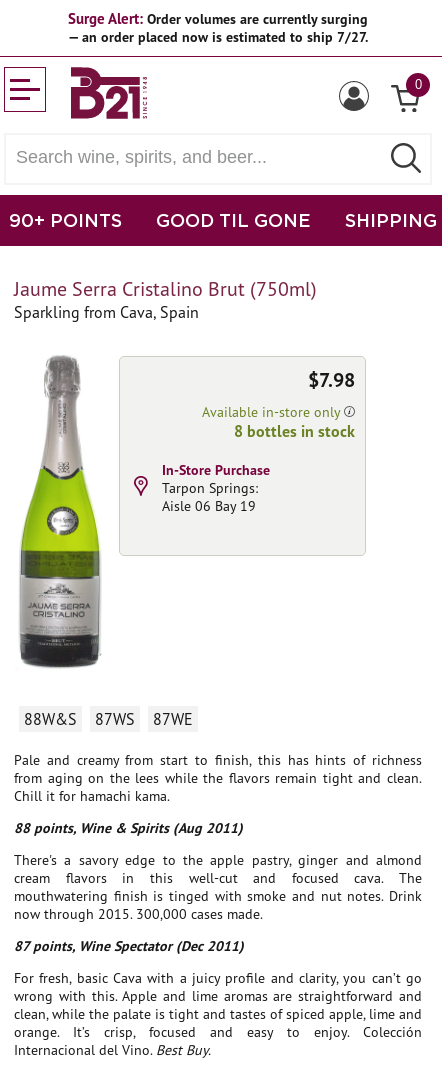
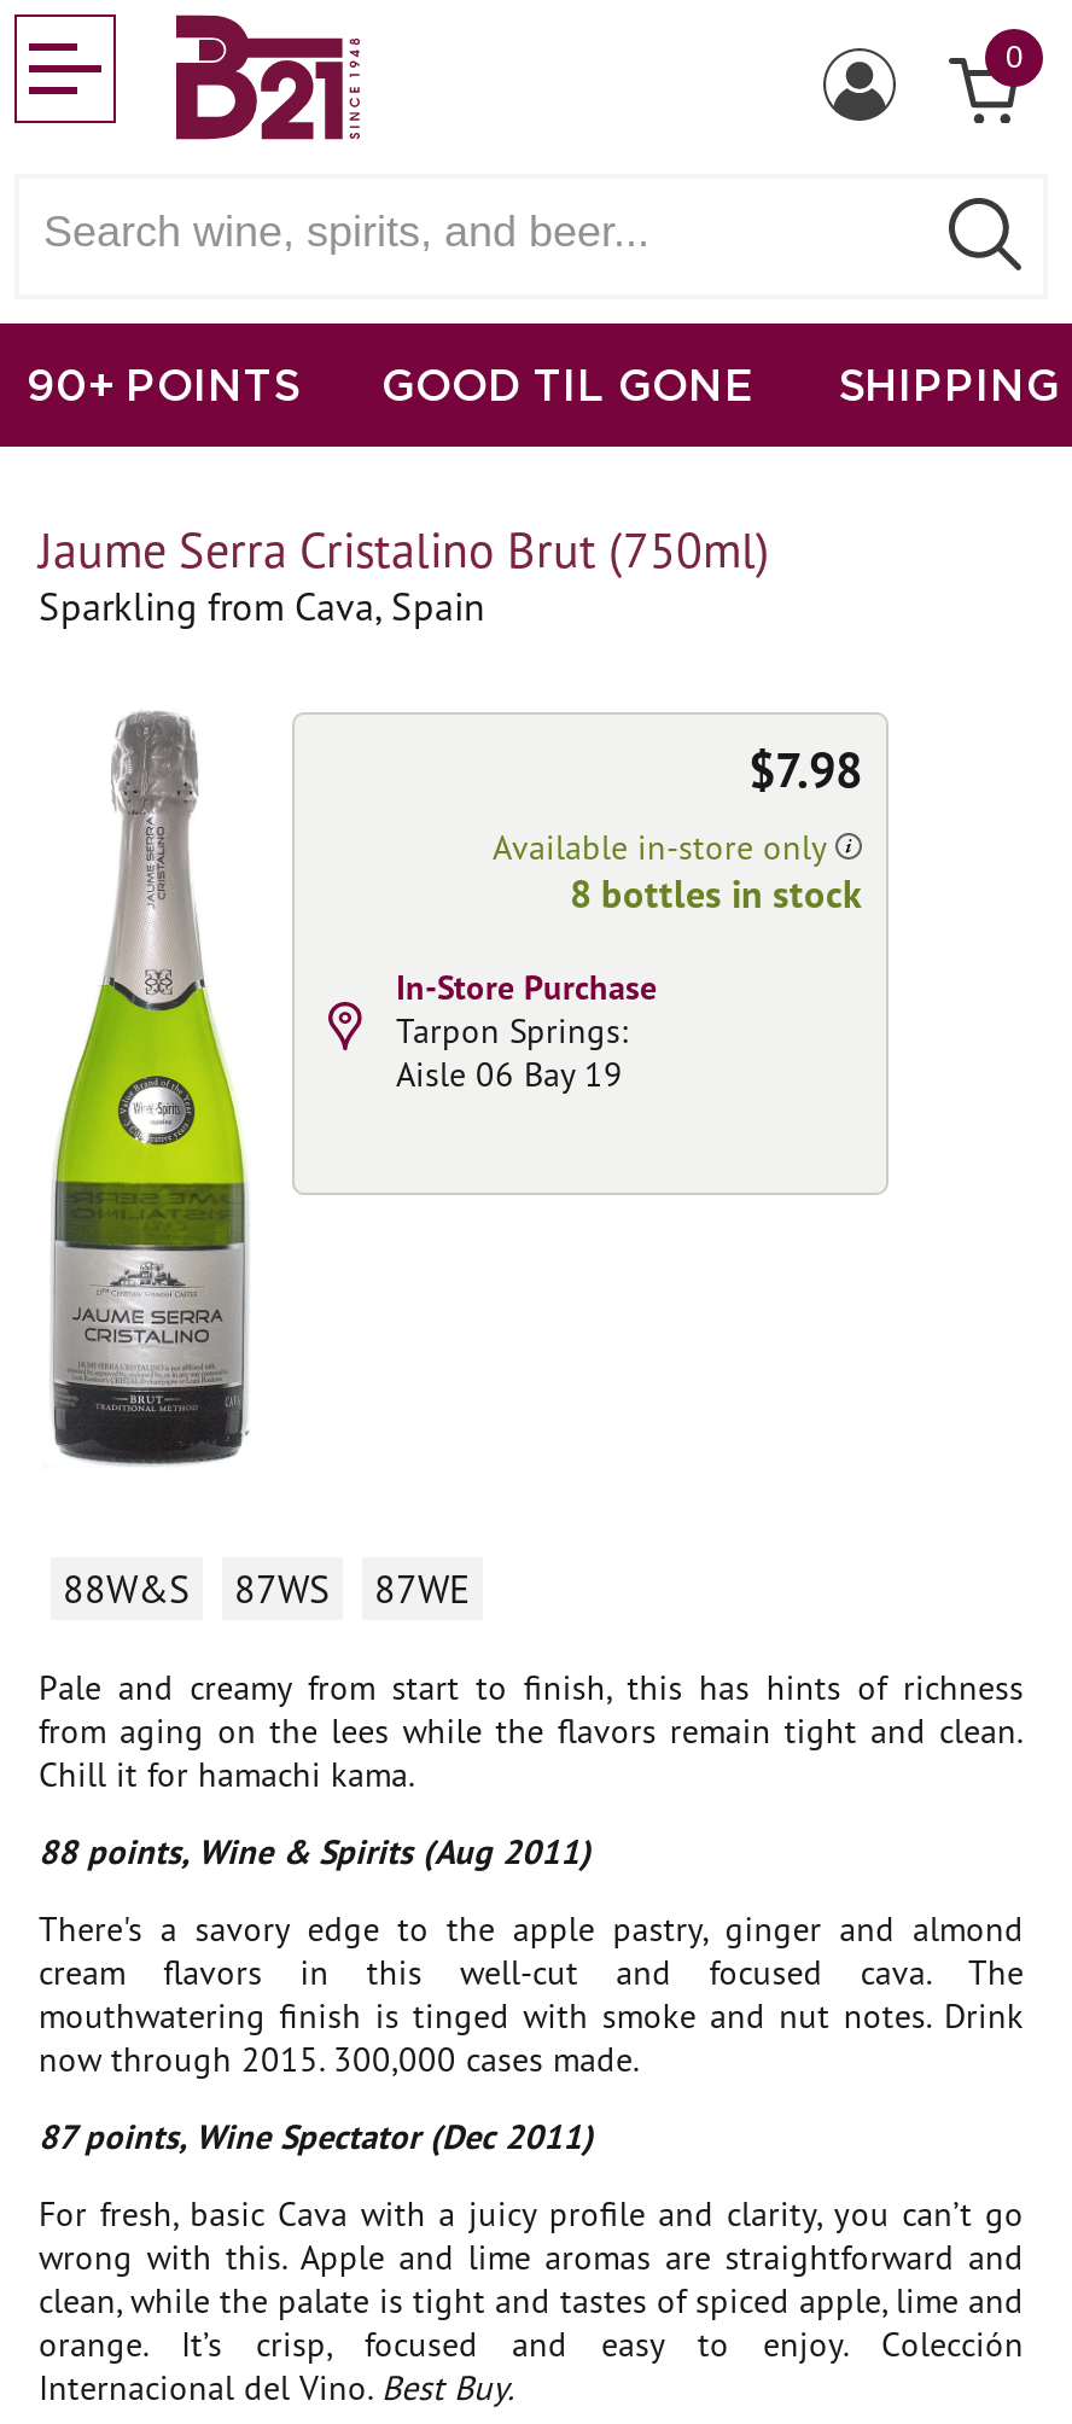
- Surge Alert: Order volumes are currently surging
- — an order placed now is estimated to ship 7/27.
